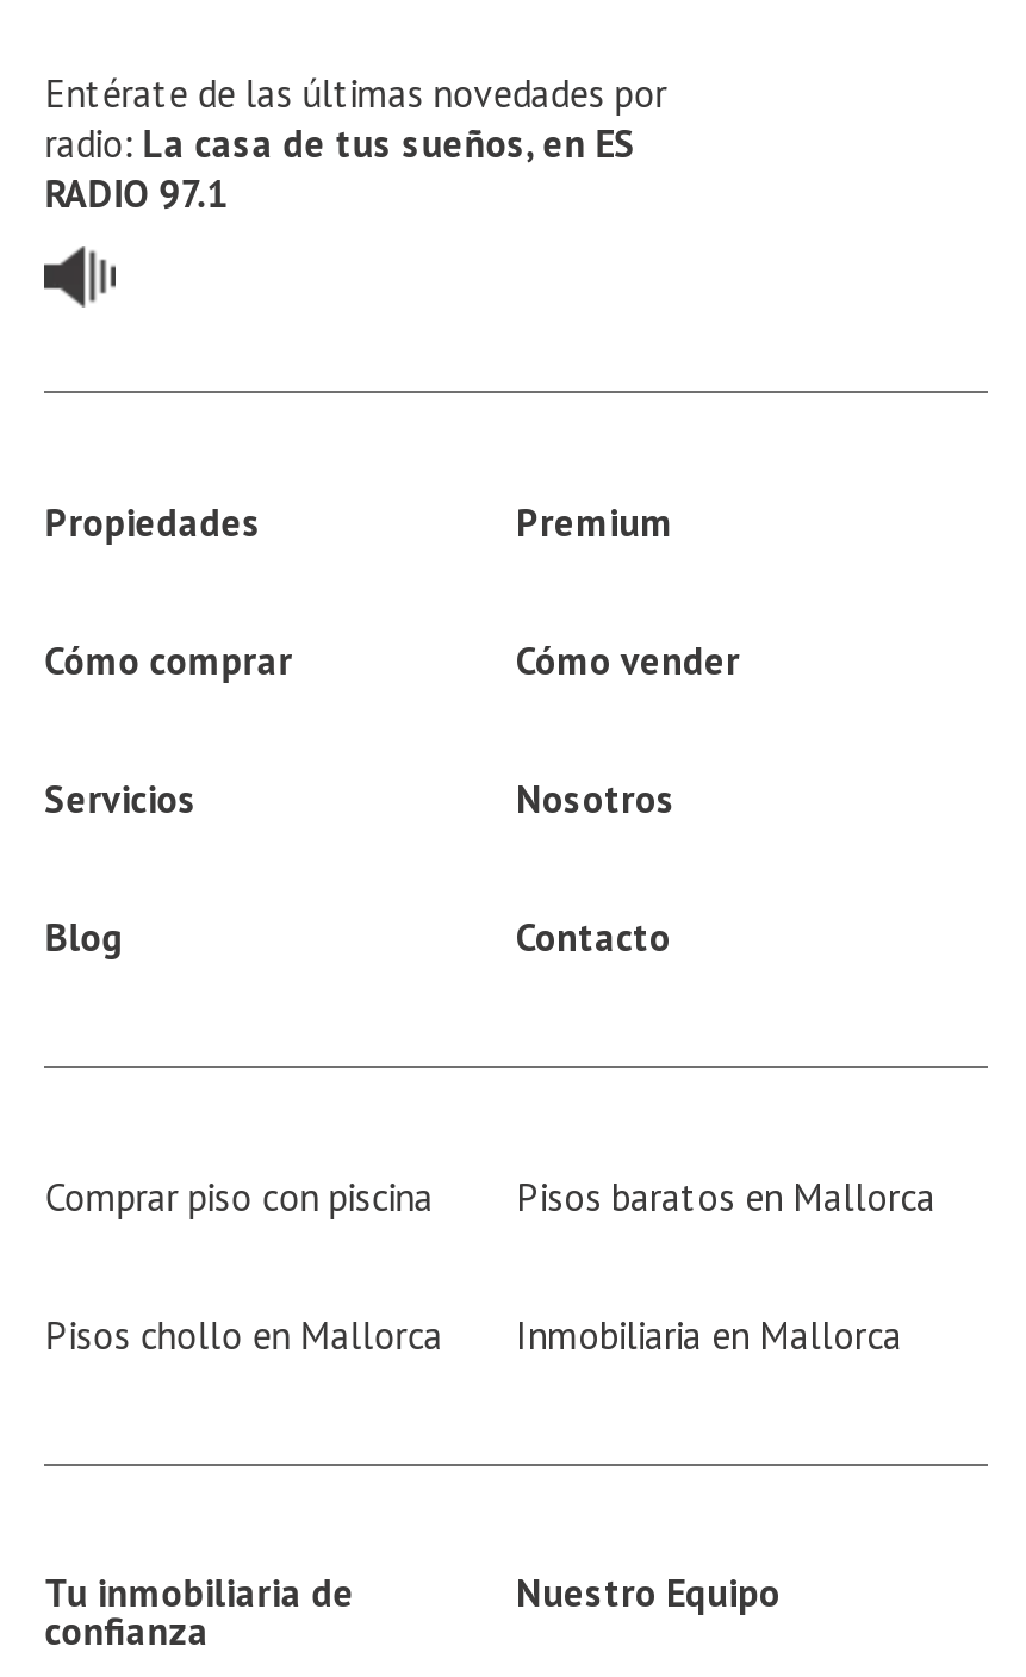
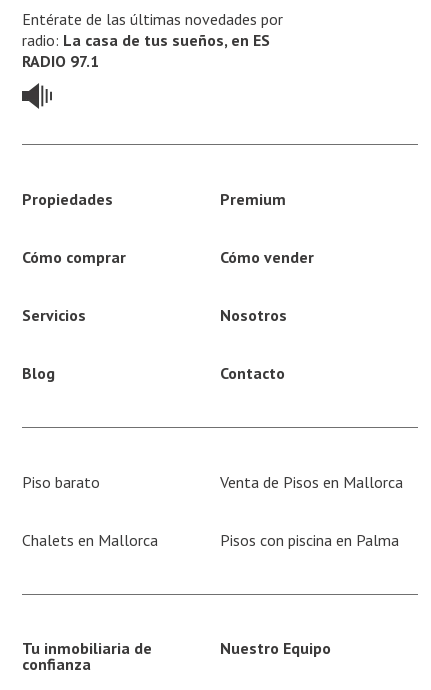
- Comprar piso con piscina
- Pisos baratos en Mallorca
+ Piso barato
+ Venta de Pisos en Mallorca

- Pisos chollo en Mallorca
- Inmobiliaria en Mallorca
+ Chalets en Mallorca
+ Pisos con piscina en Palma
